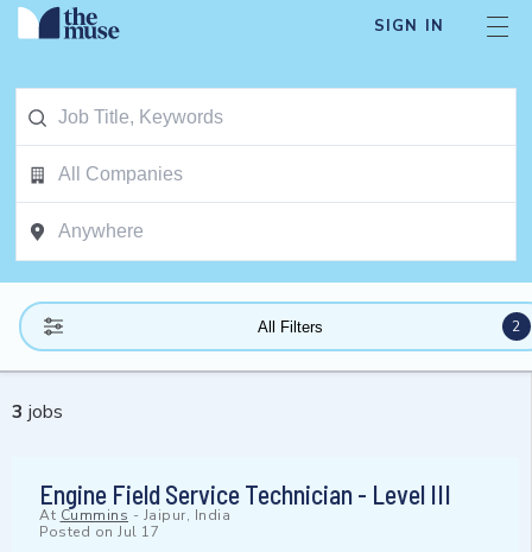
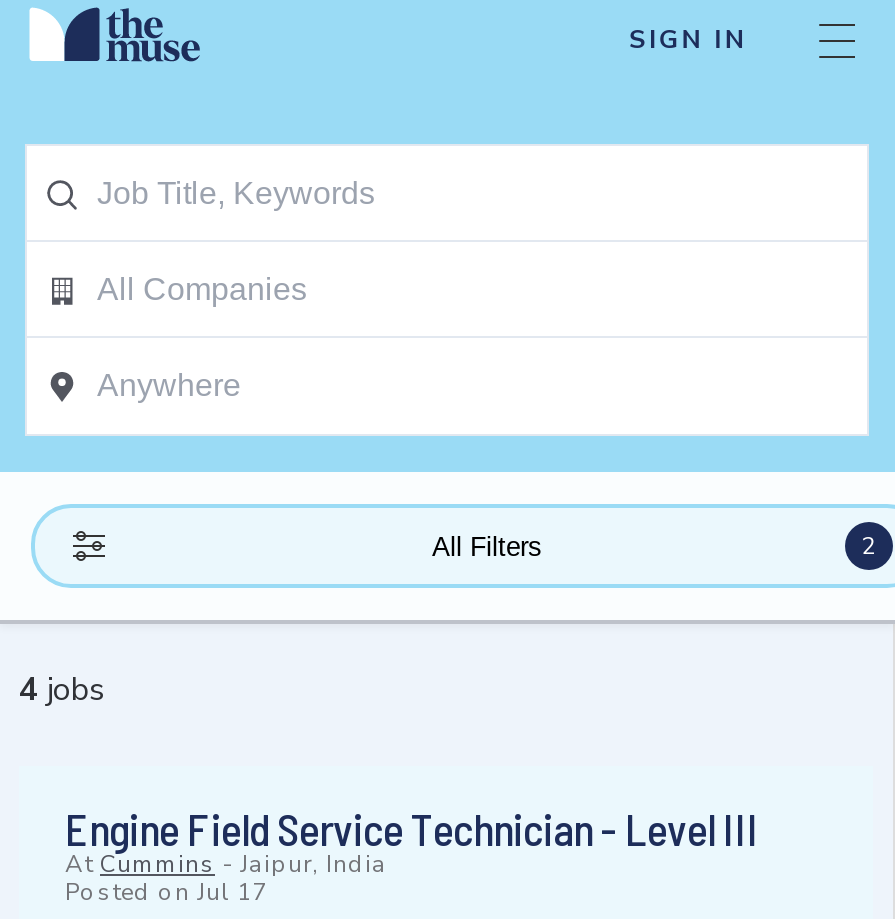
- 3 jobs
+ 4 jobs
